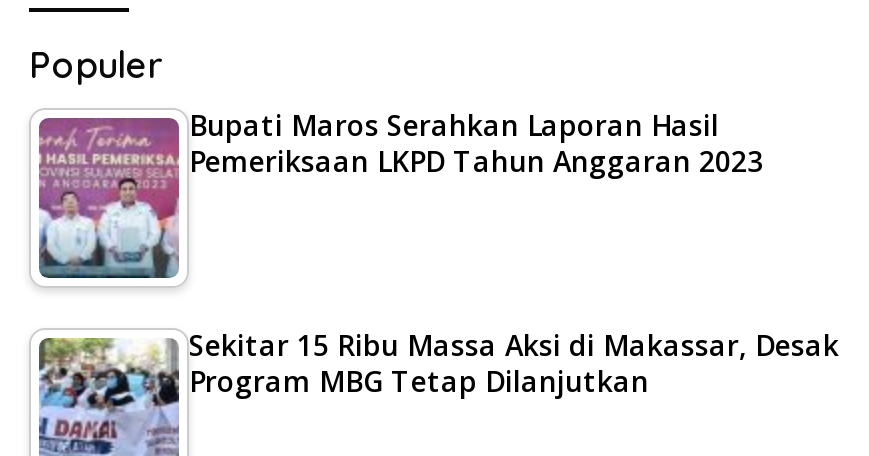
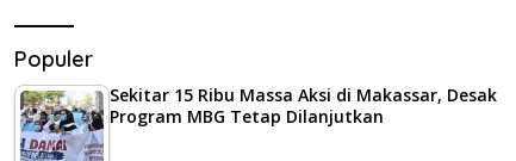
- [image]
- Bupati Maros Serahkan Laporan Hasil
- Pemeriksaan LKPD Tahun Anggaran 2023
